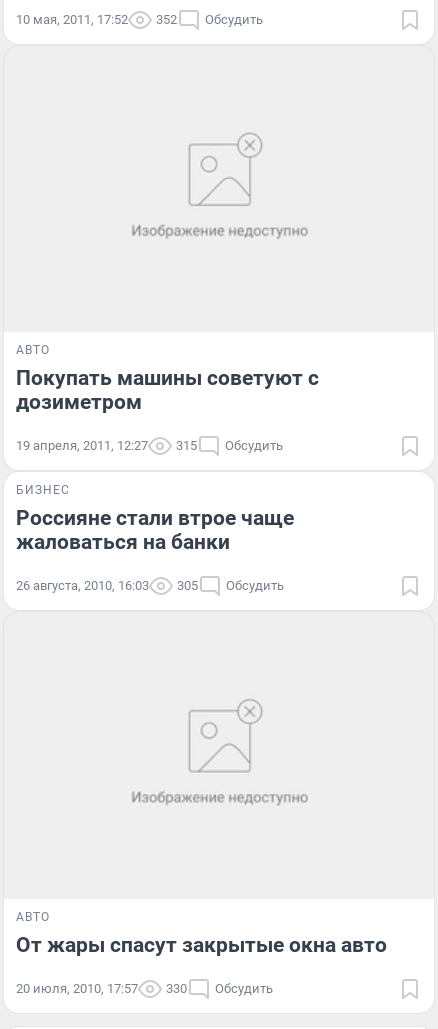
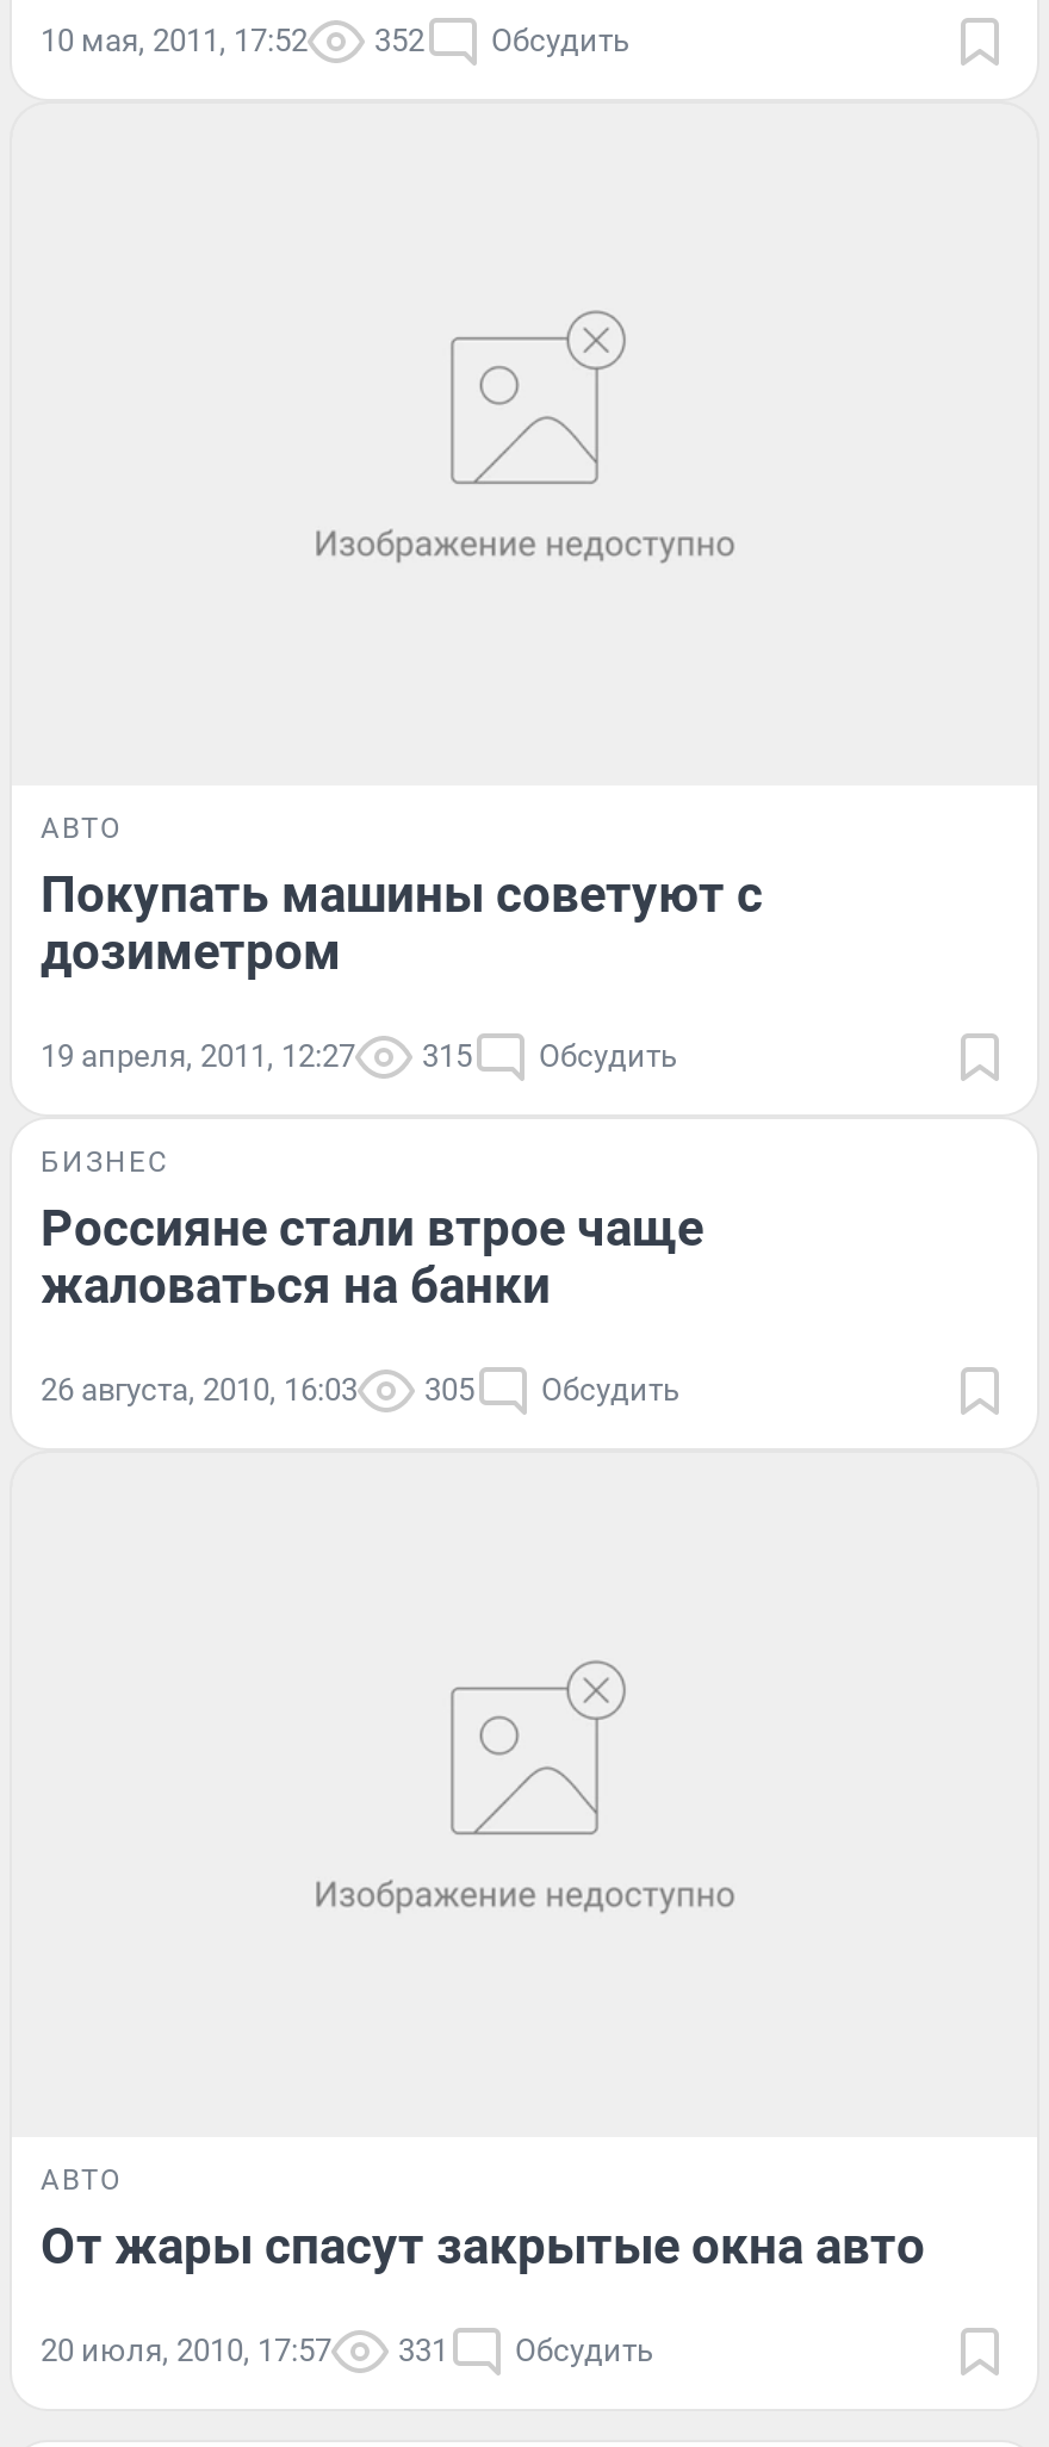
- 20 июля, 2010, 17:57 330 Обсудить
+ 20 июля, 2010, 17:57 331 Обсудить
